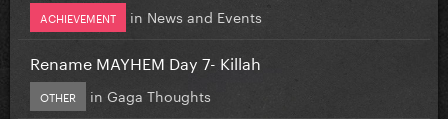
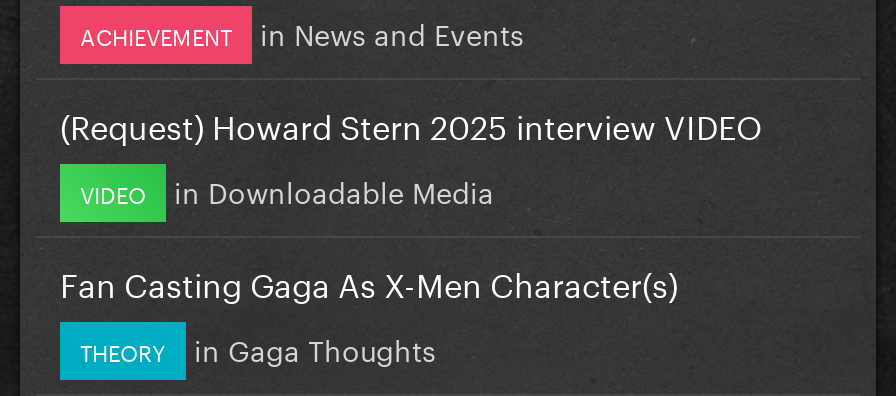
- Rename MAYHEM Day 7- Killah
- OTHER
+ (Request) Howard Stern 2025 interview VIDEO
+ VIDEO
+ in Downloadable Media
+ Fan Casting Gaga As X-Men Character(s)
+ THEORY
